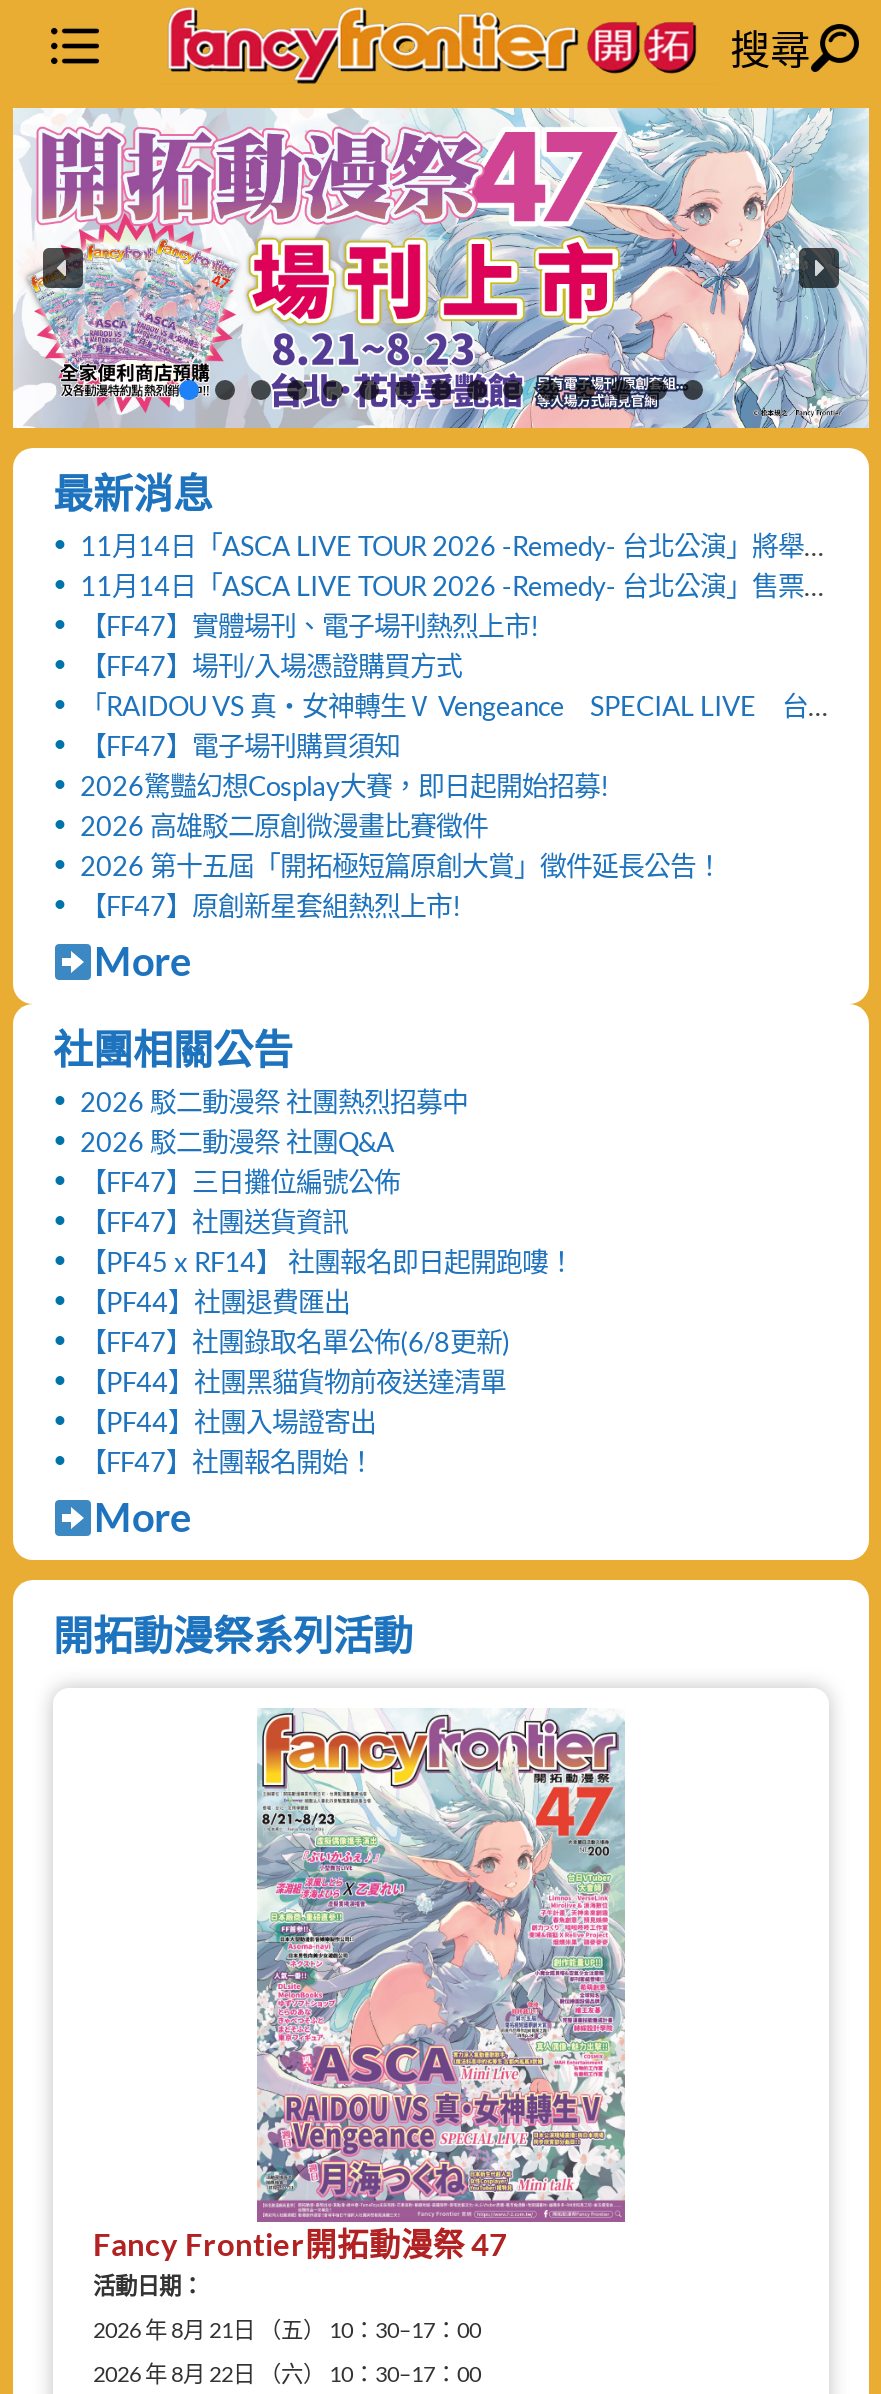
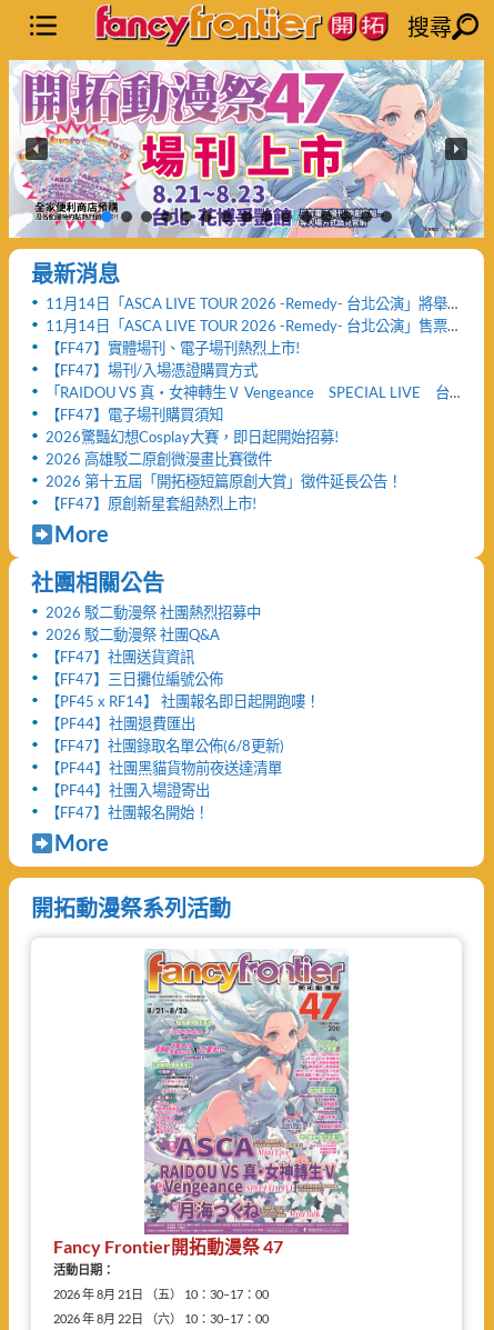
moved down: 【FF47】三日攤位編號公佈

moved up: 【FF47】社團送貨資訊
